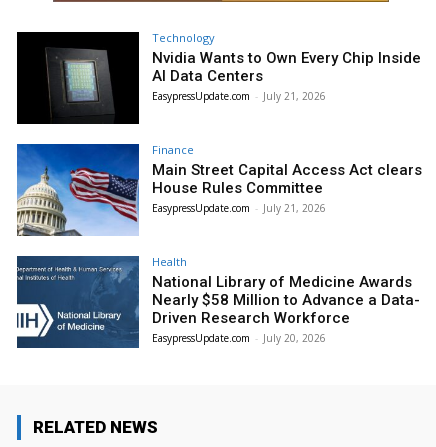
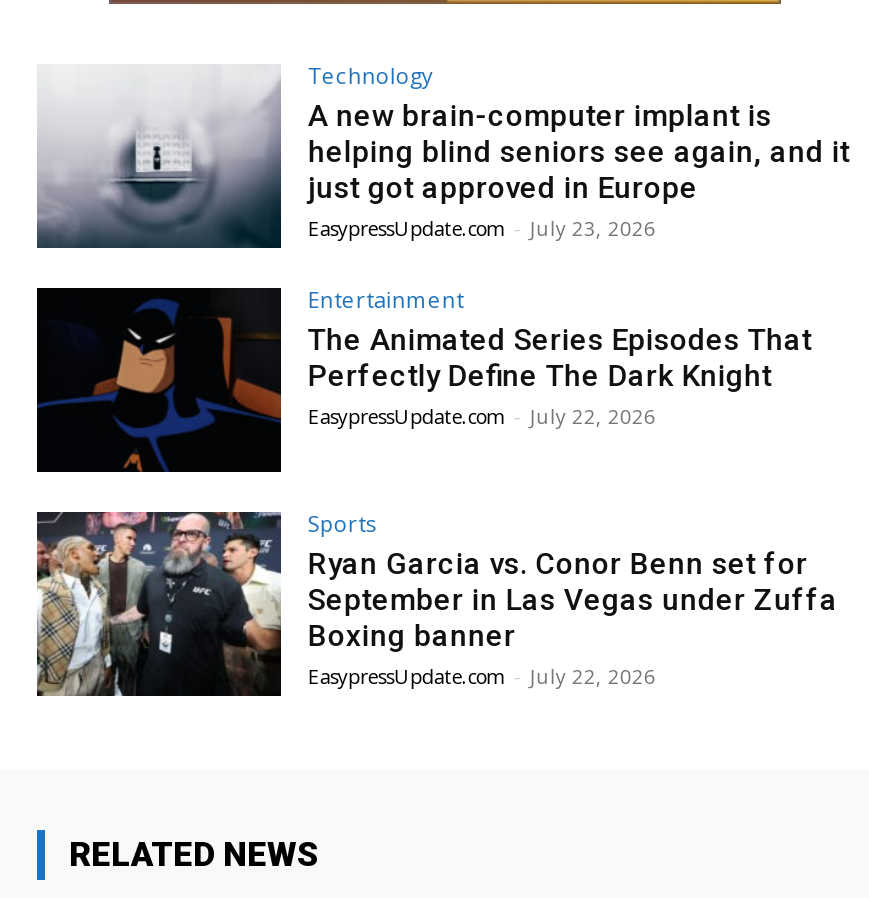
- [image]
- Nvidia Wants to Own Every Chip Inside
- AI Data Centers
- EasypressUpdate.com - July 21, 2026
+ [image]
+ A new brain-computer implant is
+ helping blind seniors see again, and it
+ just got approved in Europe
+ EasypressUpdate.com - July 23, 2026

- [image]
- Finance
- Main Street Capital Access Act clears
- House Rules Committee
- EasypressUpdate.com - July 21, 2026
+ [image]
+ Entertainment
+ The Animated Series Episodes That
+ Perfectly Define The Dark Knight
+ EasypressUpdate.com - July 22, 2026

- [image]
- Health
- National Library of Medicine Awards
- Nearly $58 Million to Advance a Data-
- Driven Research Workforce
- EasypressUpdate.com - July 20, 2026
+ [image]
+ Sports
+ Ryan Garcia vs. Conor Benn set for
+ September in Las Vegas under Zuffa
+ Boxing banner
+ EasypressUpdate.com - July 22, 2026
